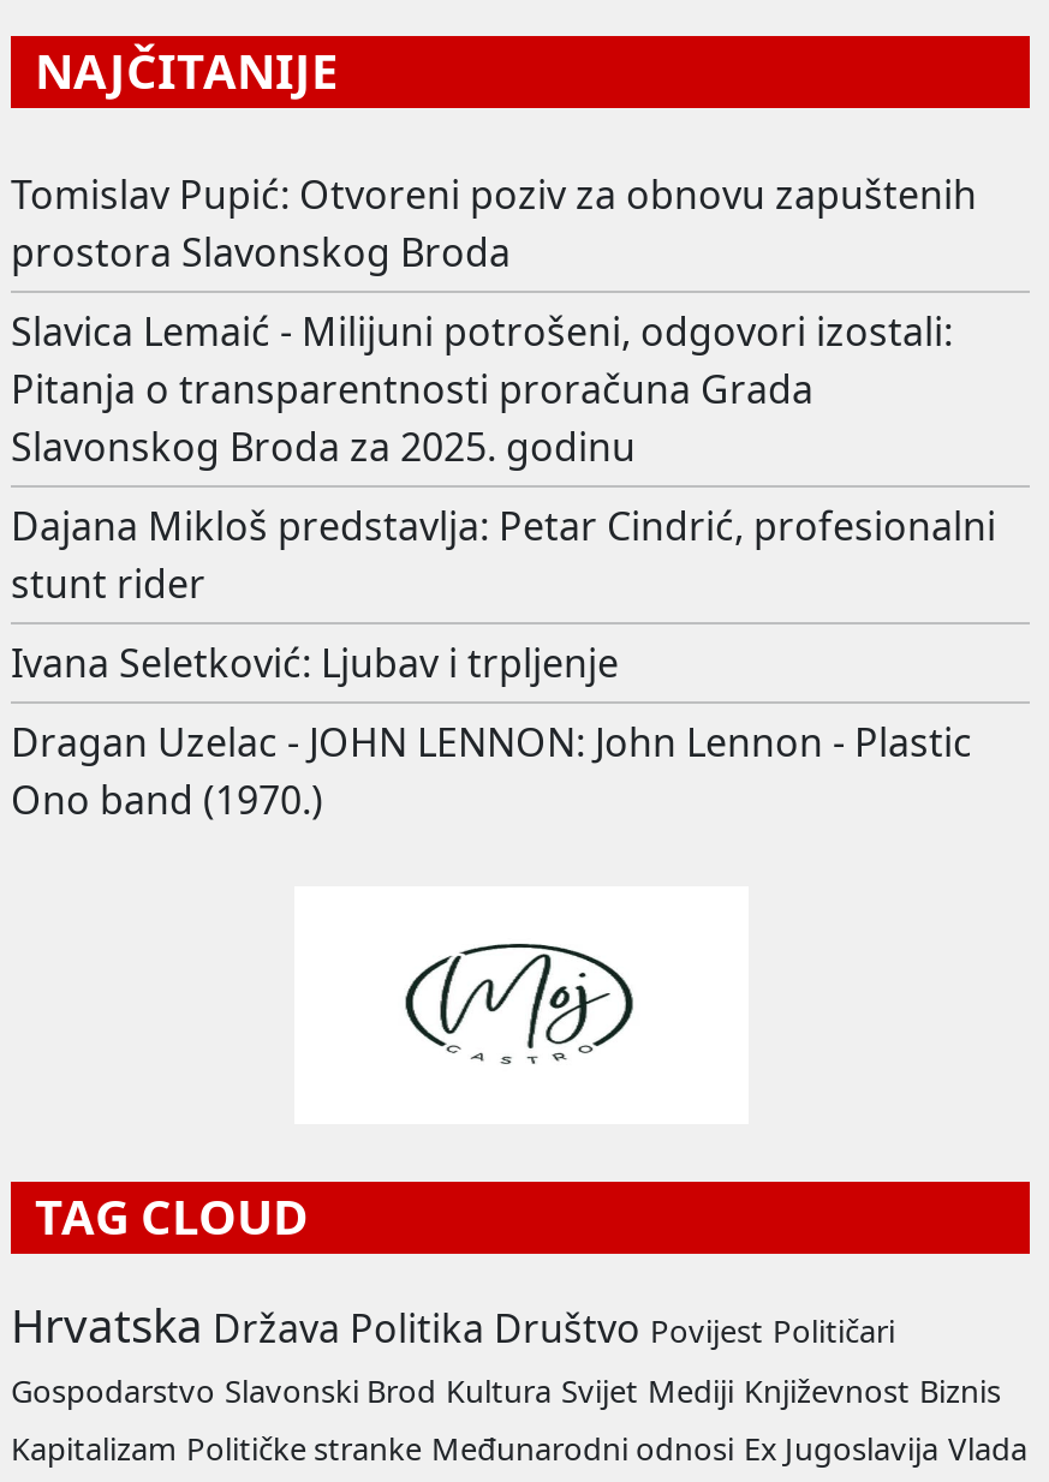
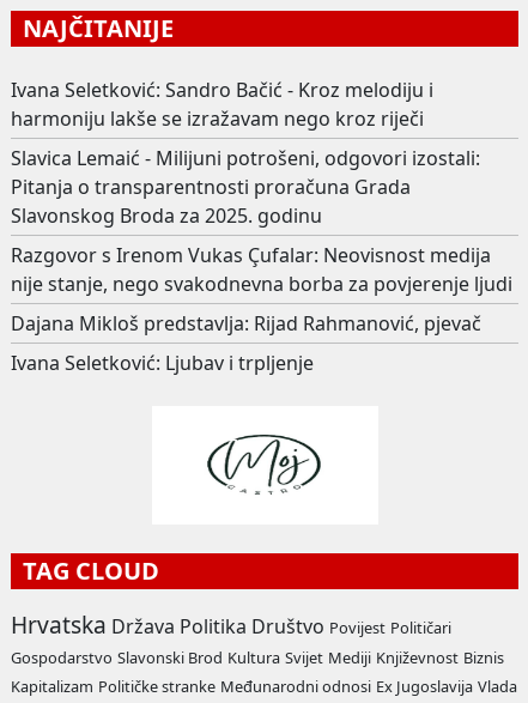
- Tomislav Pupić: Otvoreni poziv za obnovu zapuštenih
- prostora Slavonskog Broda
+ Ivana Seletković: Sandro Bačić - Kroz melodiju i
+ harmoniju lakše se izražavam nego kroz riječi

- Dajana Mikloš predstavlja: Petar Cindrić, profesionalni
- stunt rider
+ Razgovor s Irenom Vukas Çufalar: Neovisnost medija
+ nije stanje, nego svakodnevna borba za povjerenje ljudi
+ Dajana Mikloš predstavlja: Rijad Rahmanović, pjevač

moved down: Ivana Seletković: Ljubav i trpljenje

- Dragan Uzelac - JOHN LENNON: John Lennon - Plastic
- Ono band (1970.)
